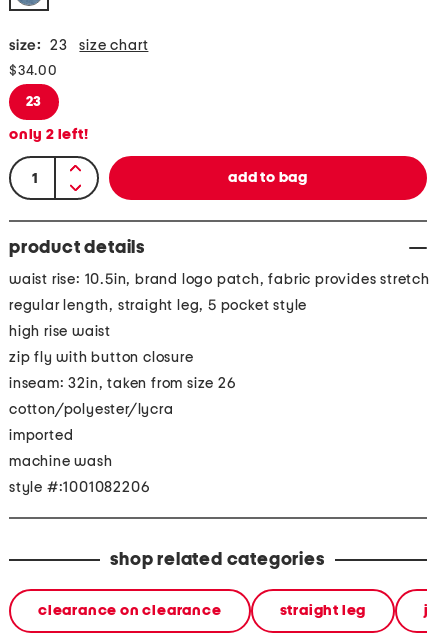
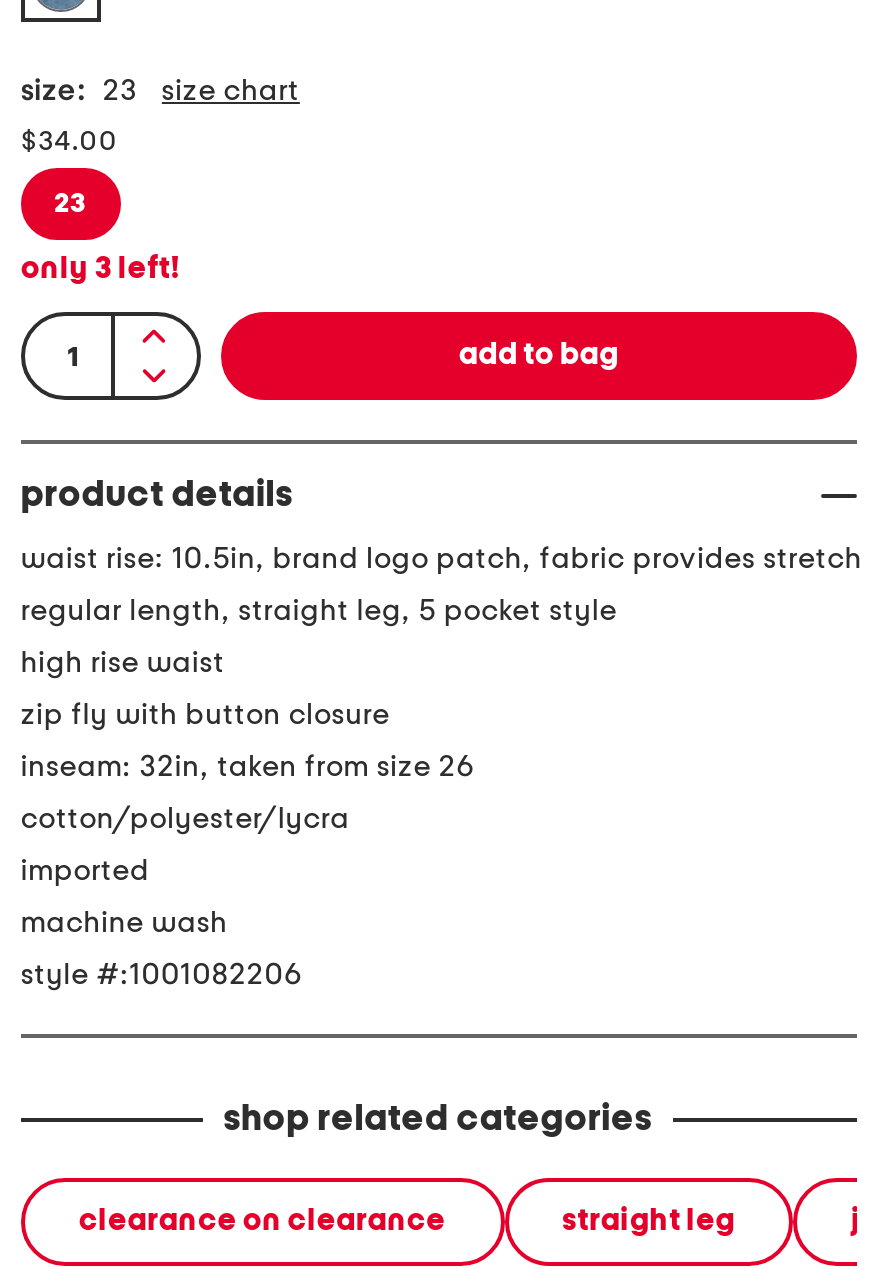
- only 2 left!
+ only 3 left!
